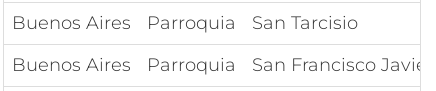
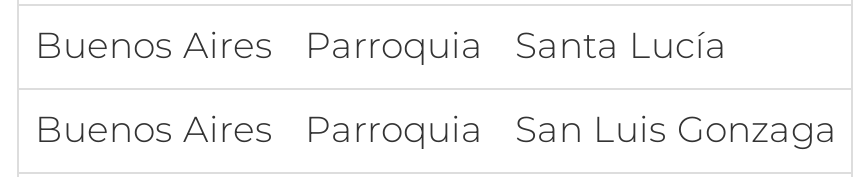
- San Tarcisio
+ Santa Lucía

- San Francisco Javier
+ San Luis Gonzaga
